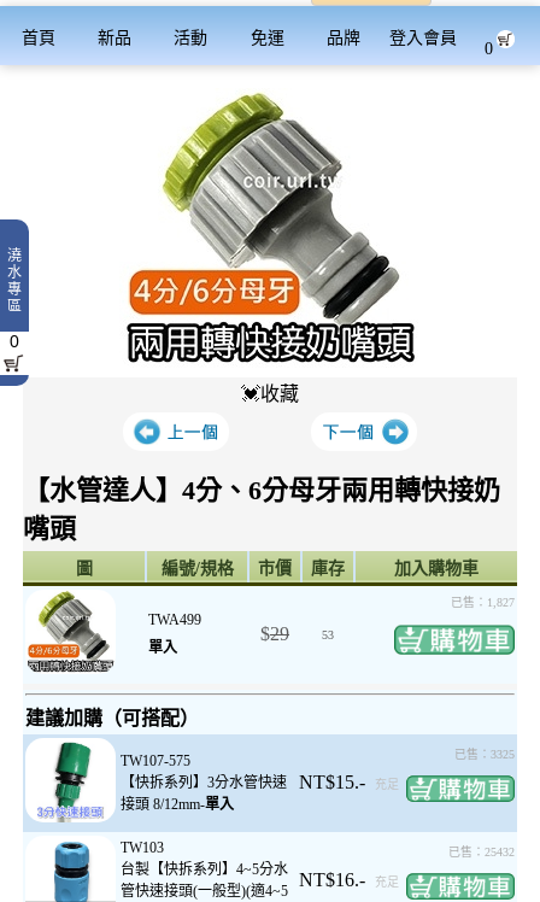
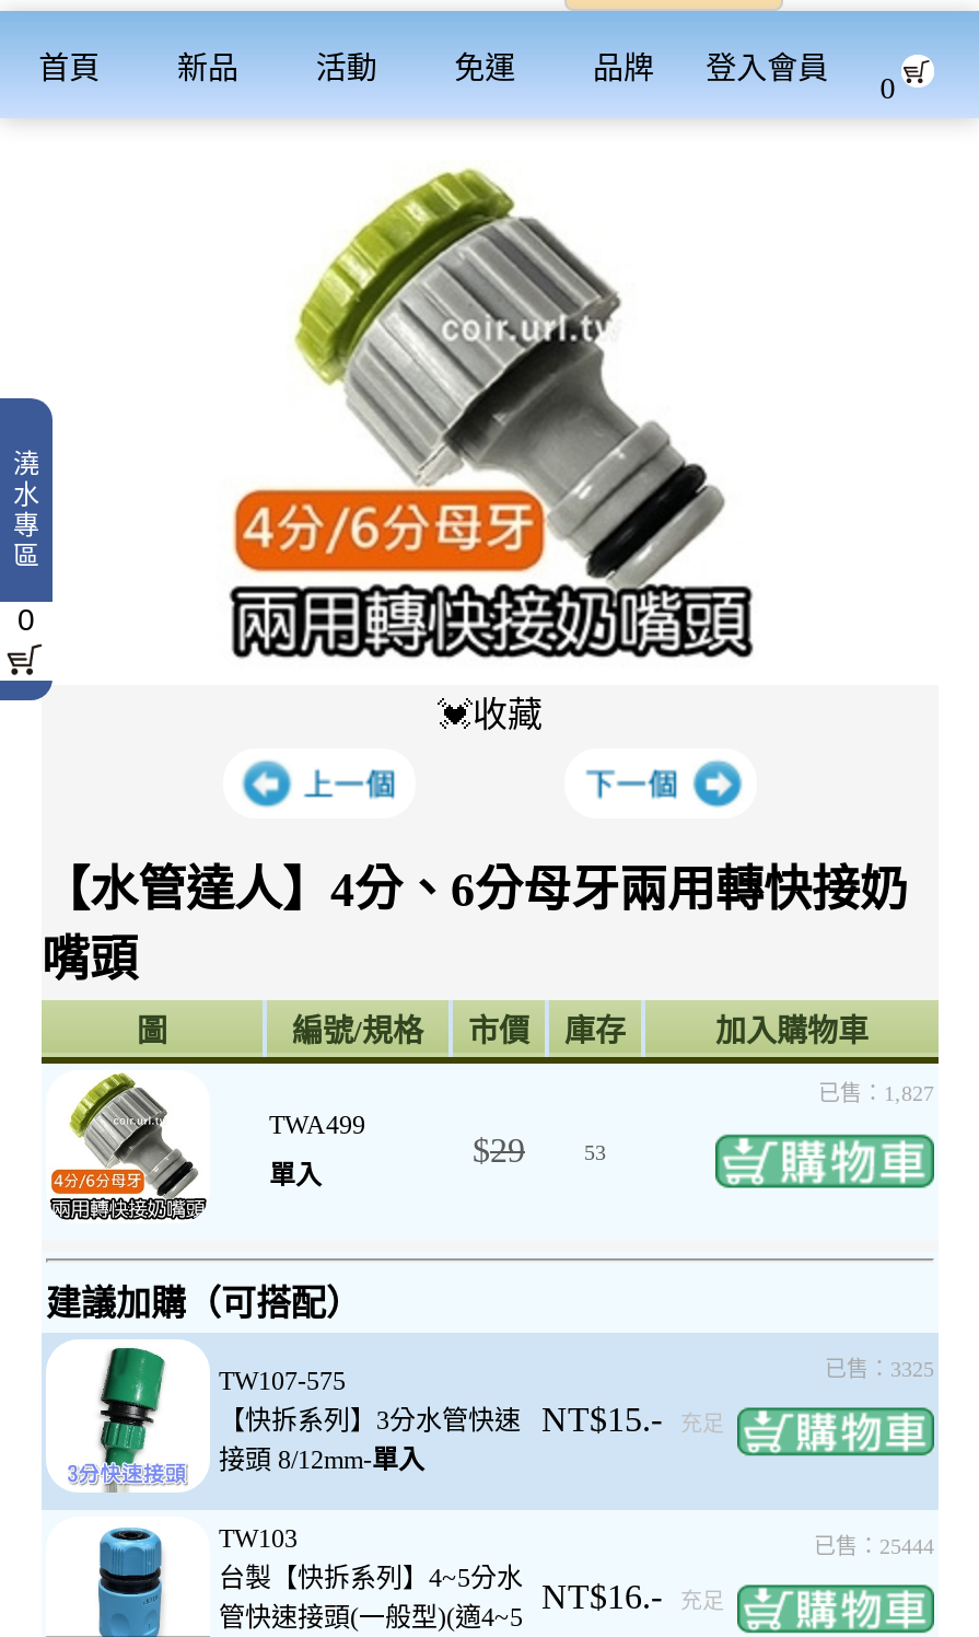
- 已售：25432
+ 已售：25444
